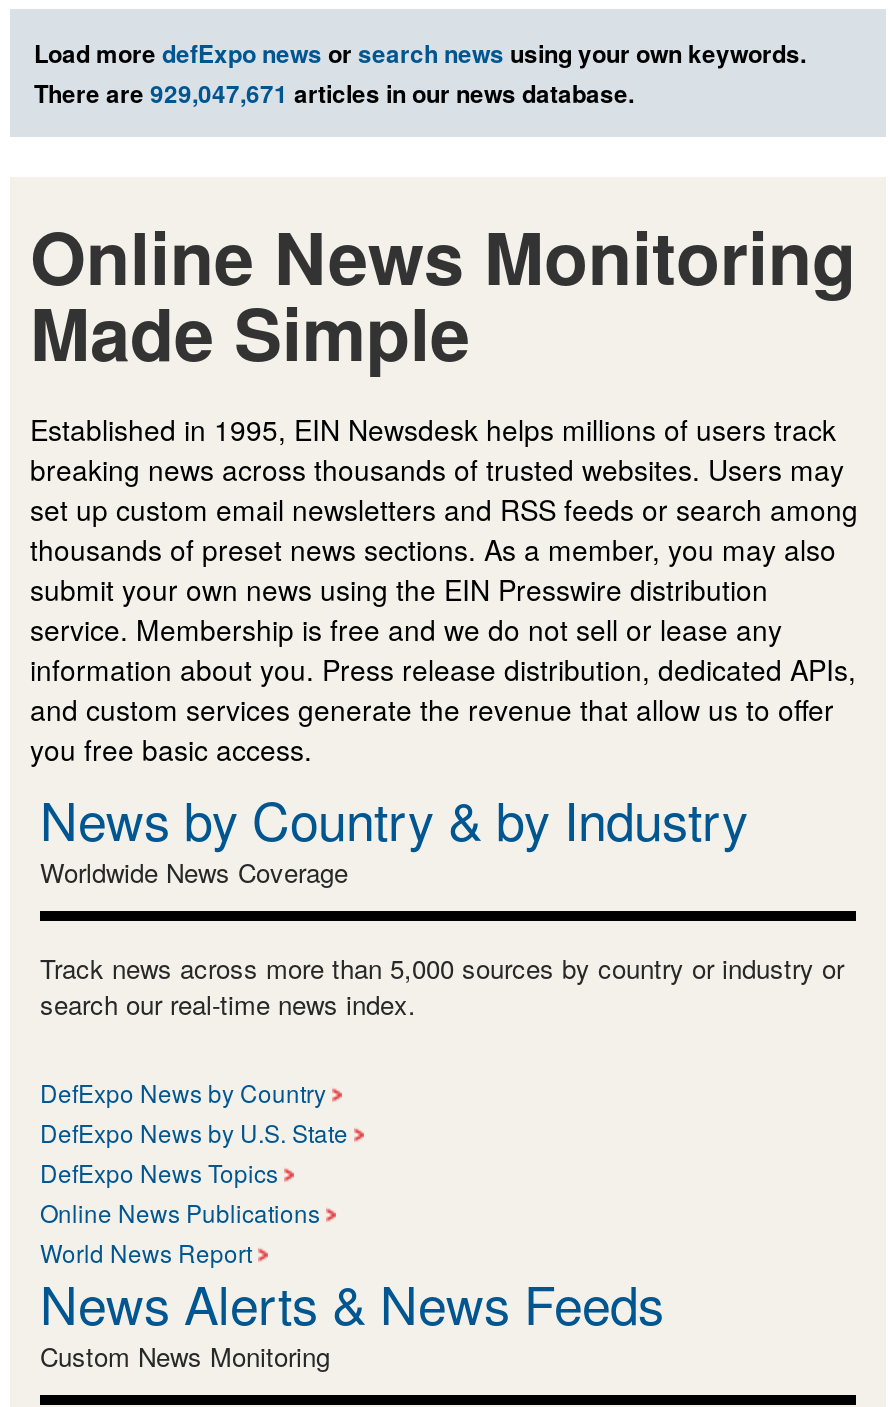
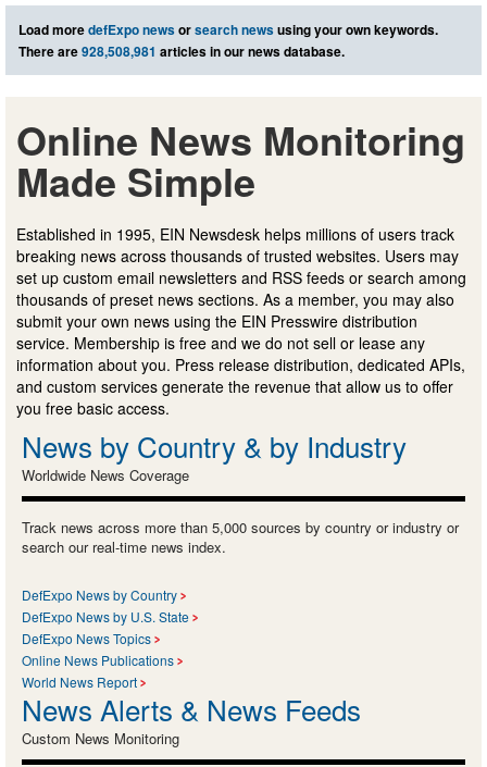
- There are 929,047,671 articles in our news database.
+ There are 928,508,981 articles in our news database.
